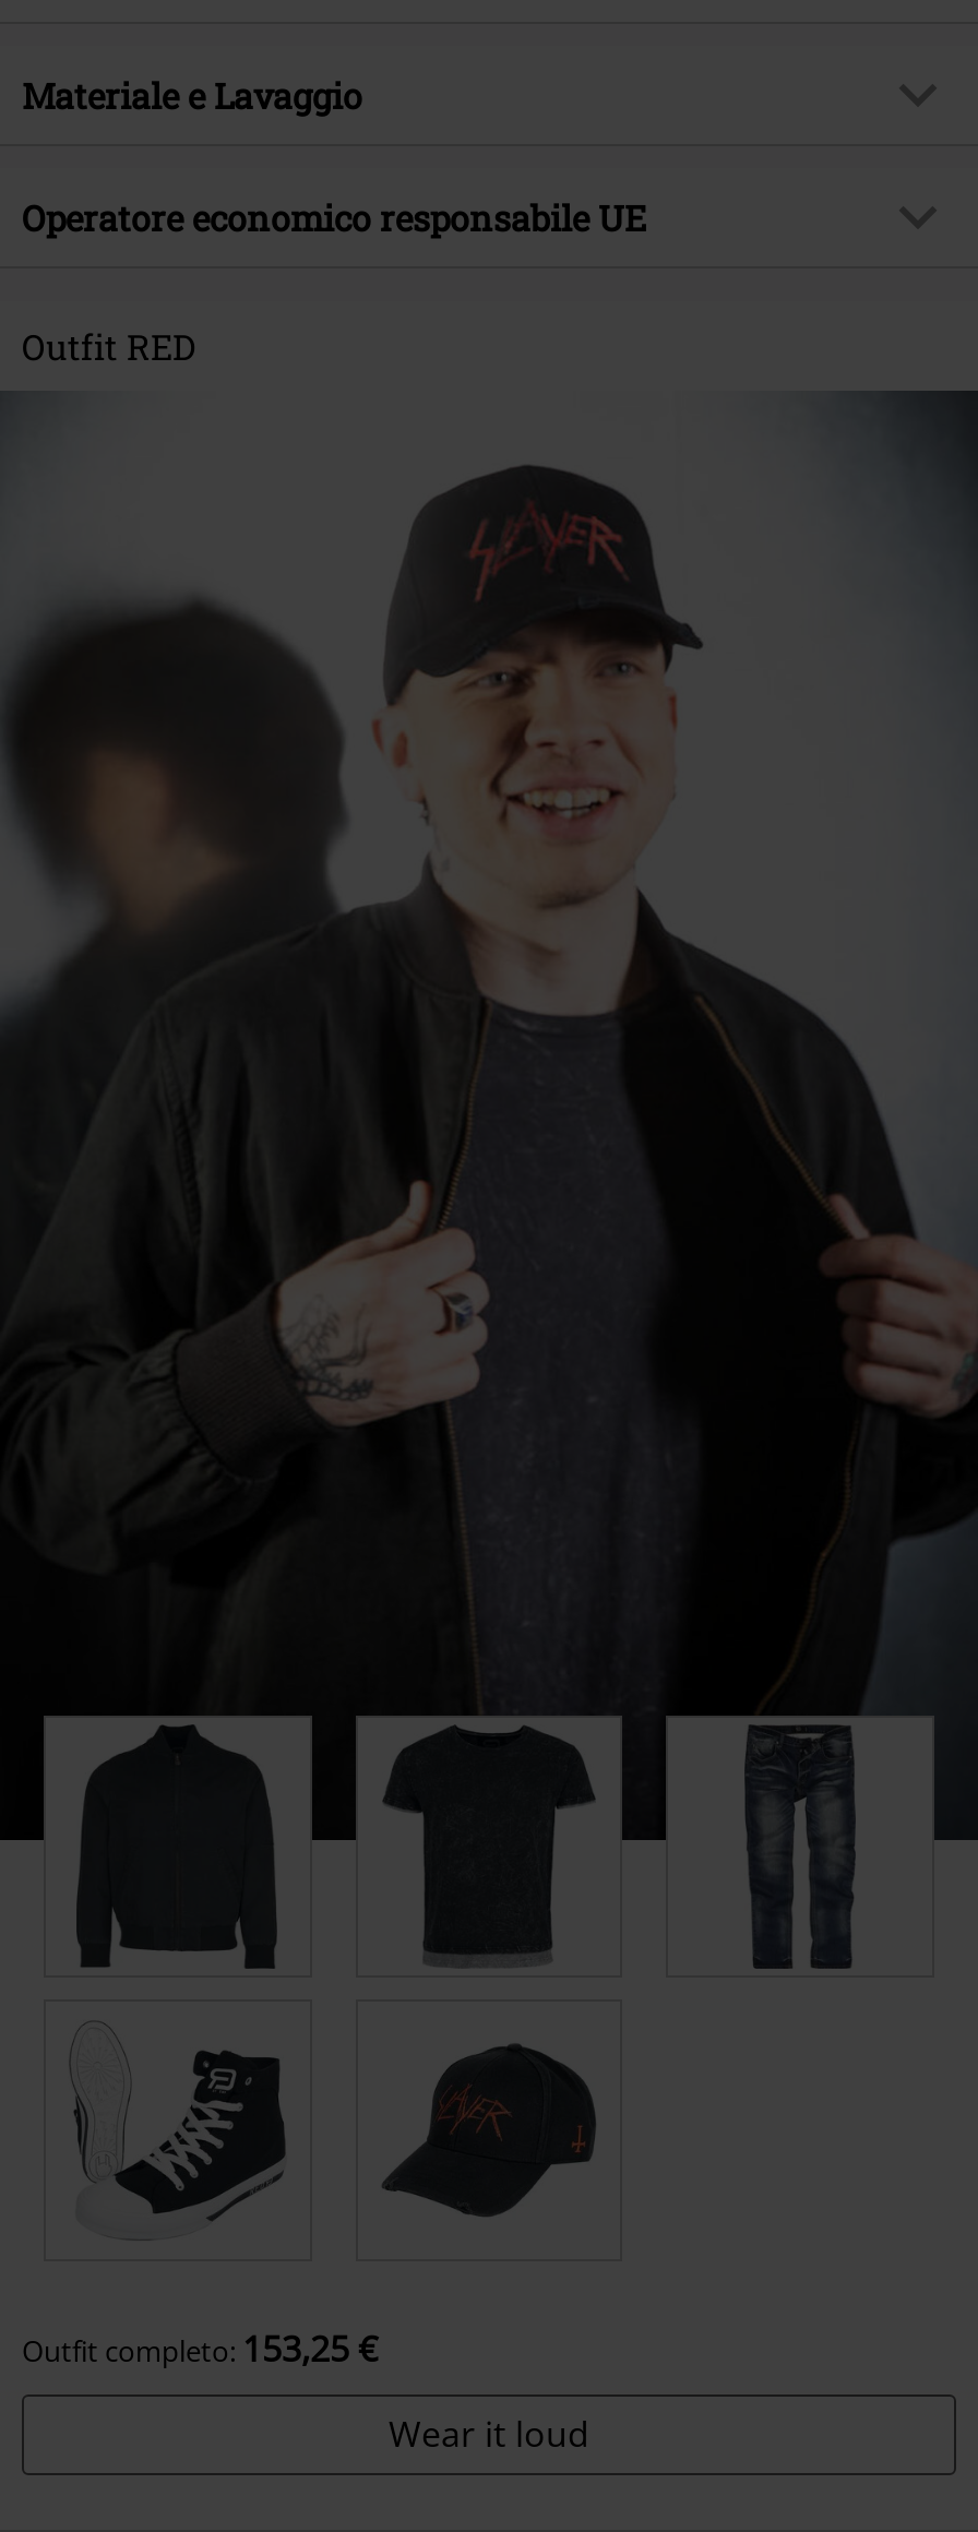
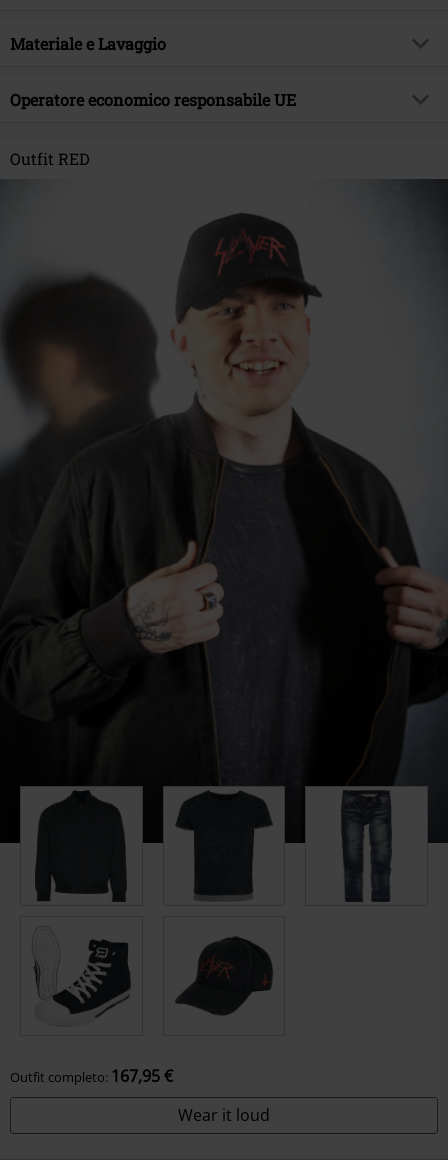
- Outfit completo: 153,25 €
+ Outfit completo: 167,95 €
